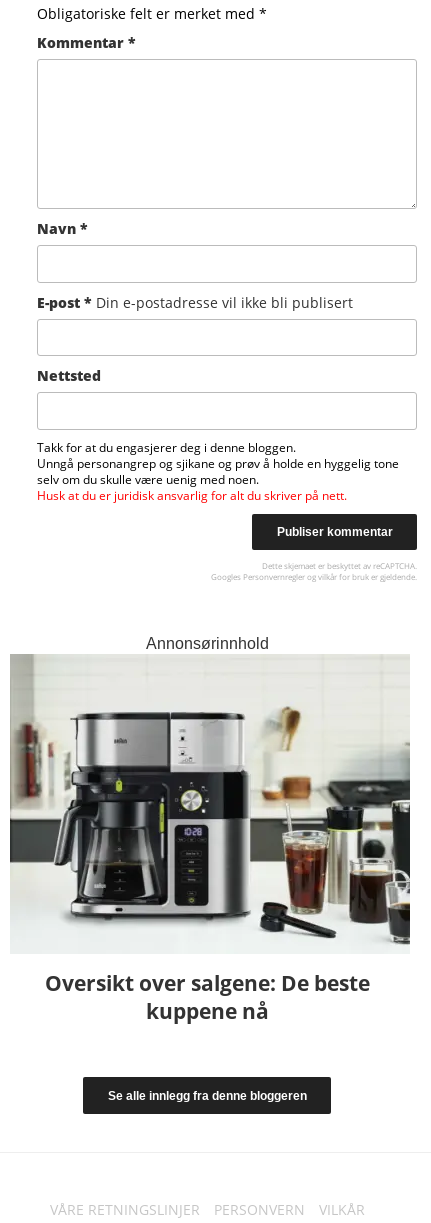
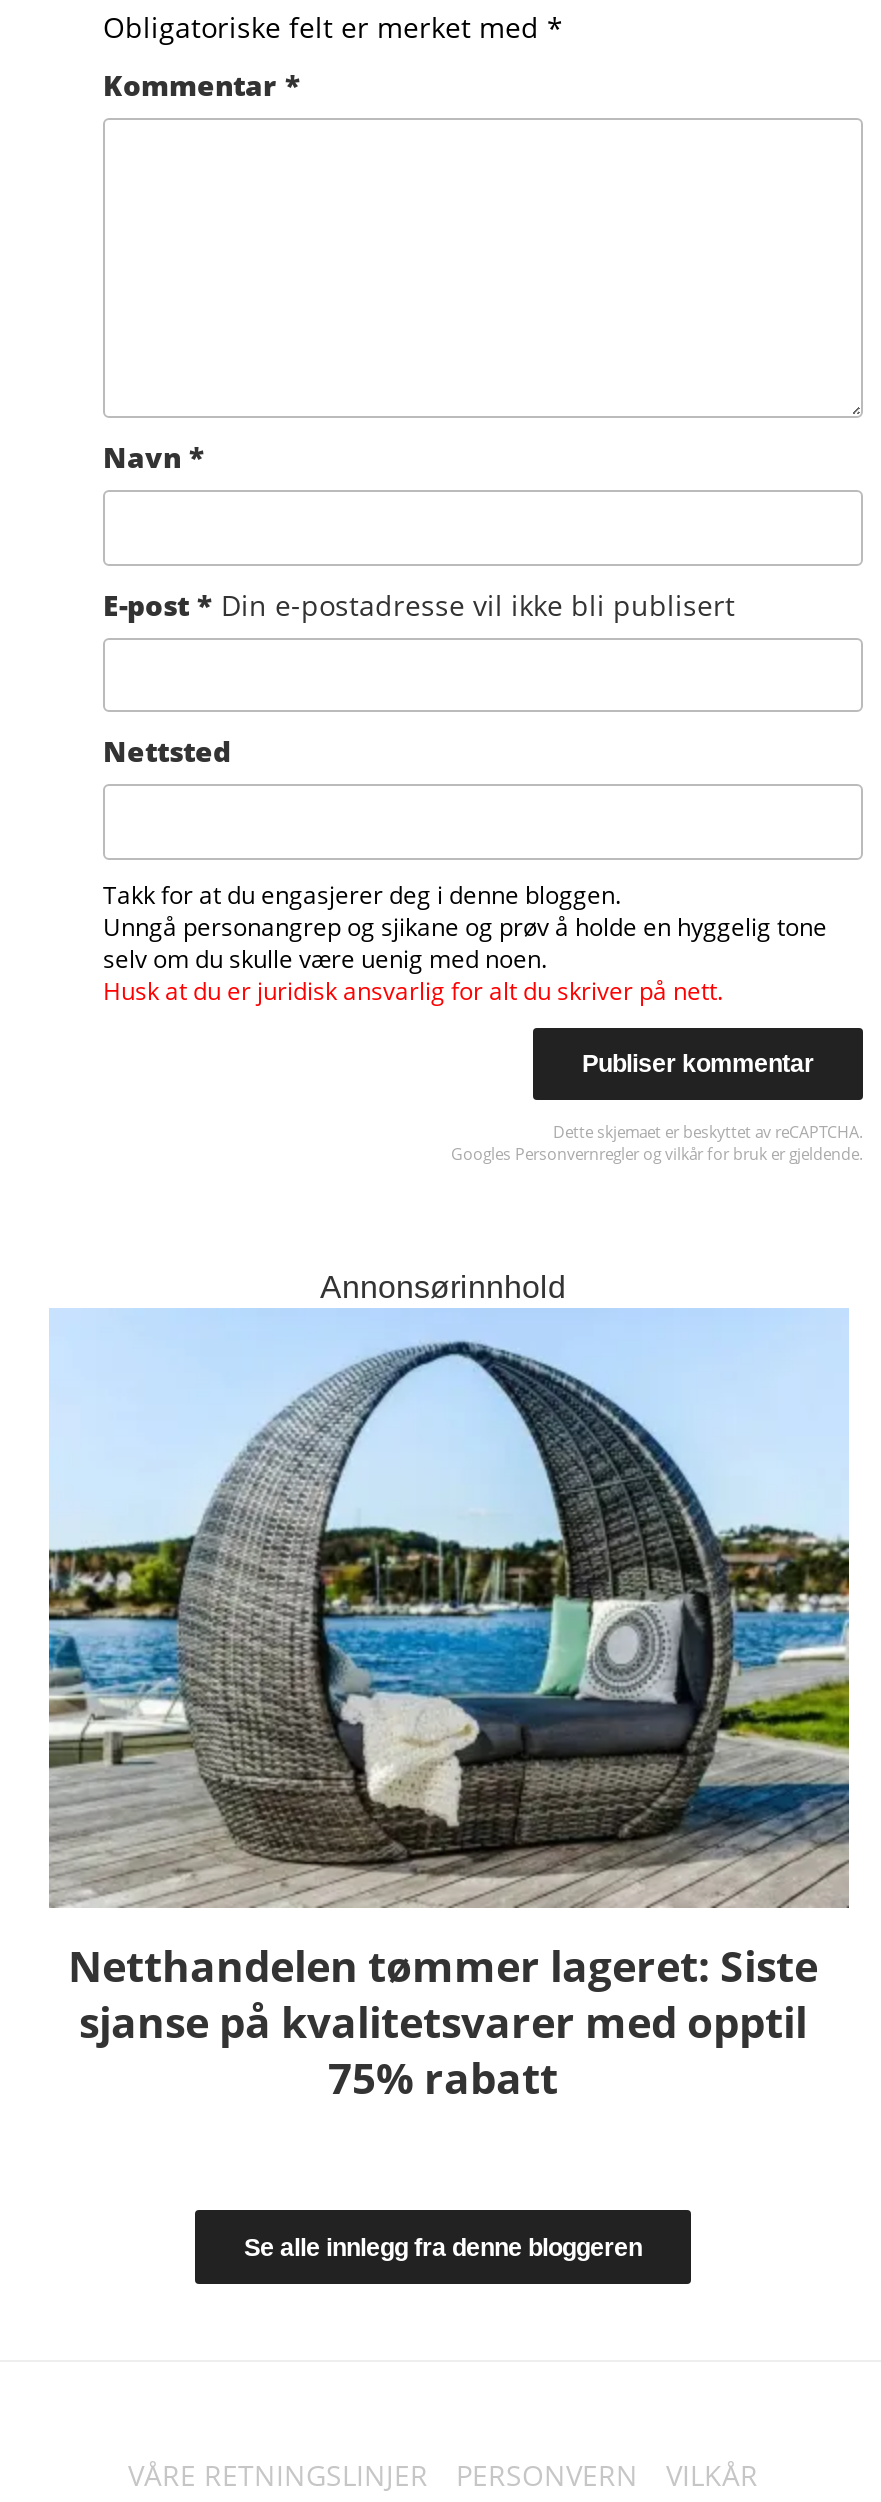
- [image]
- Oversikt over salgene: De beste
- kuppene nå
+ [image]
+ Netthandelen tømmer lageret: Siste
+ sjanse på kvalitetsvarer med opptil
+ 75% rabatt
